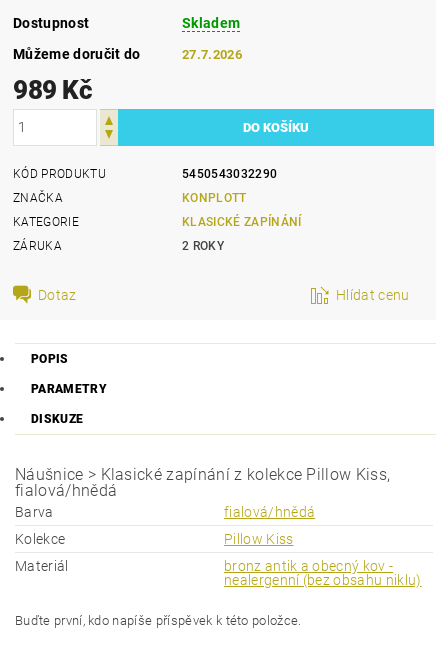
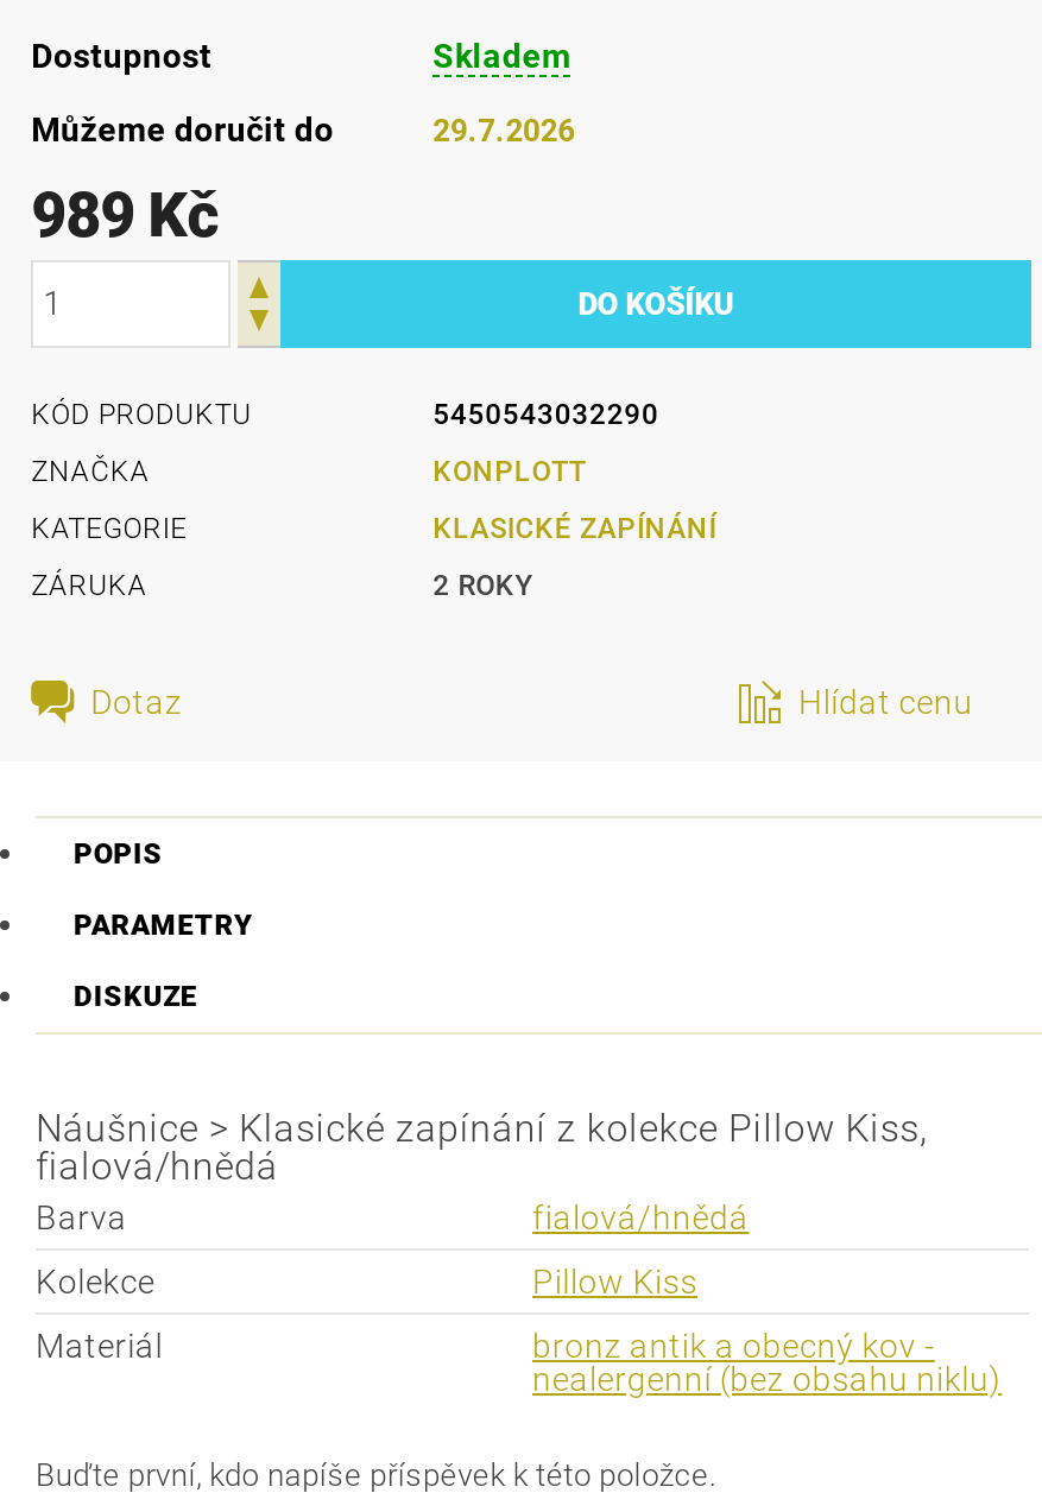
- 27.7.2026
+ 29.7.2026
